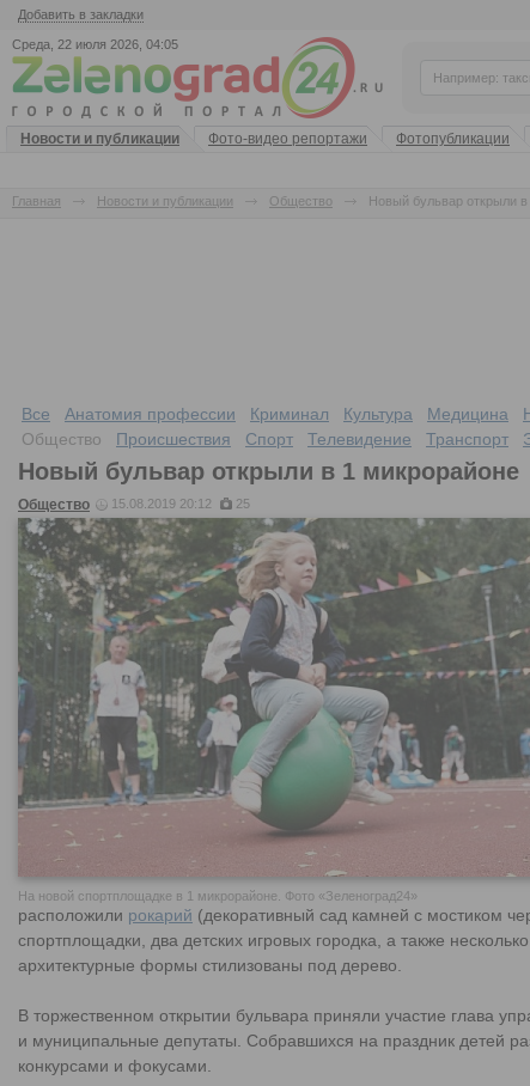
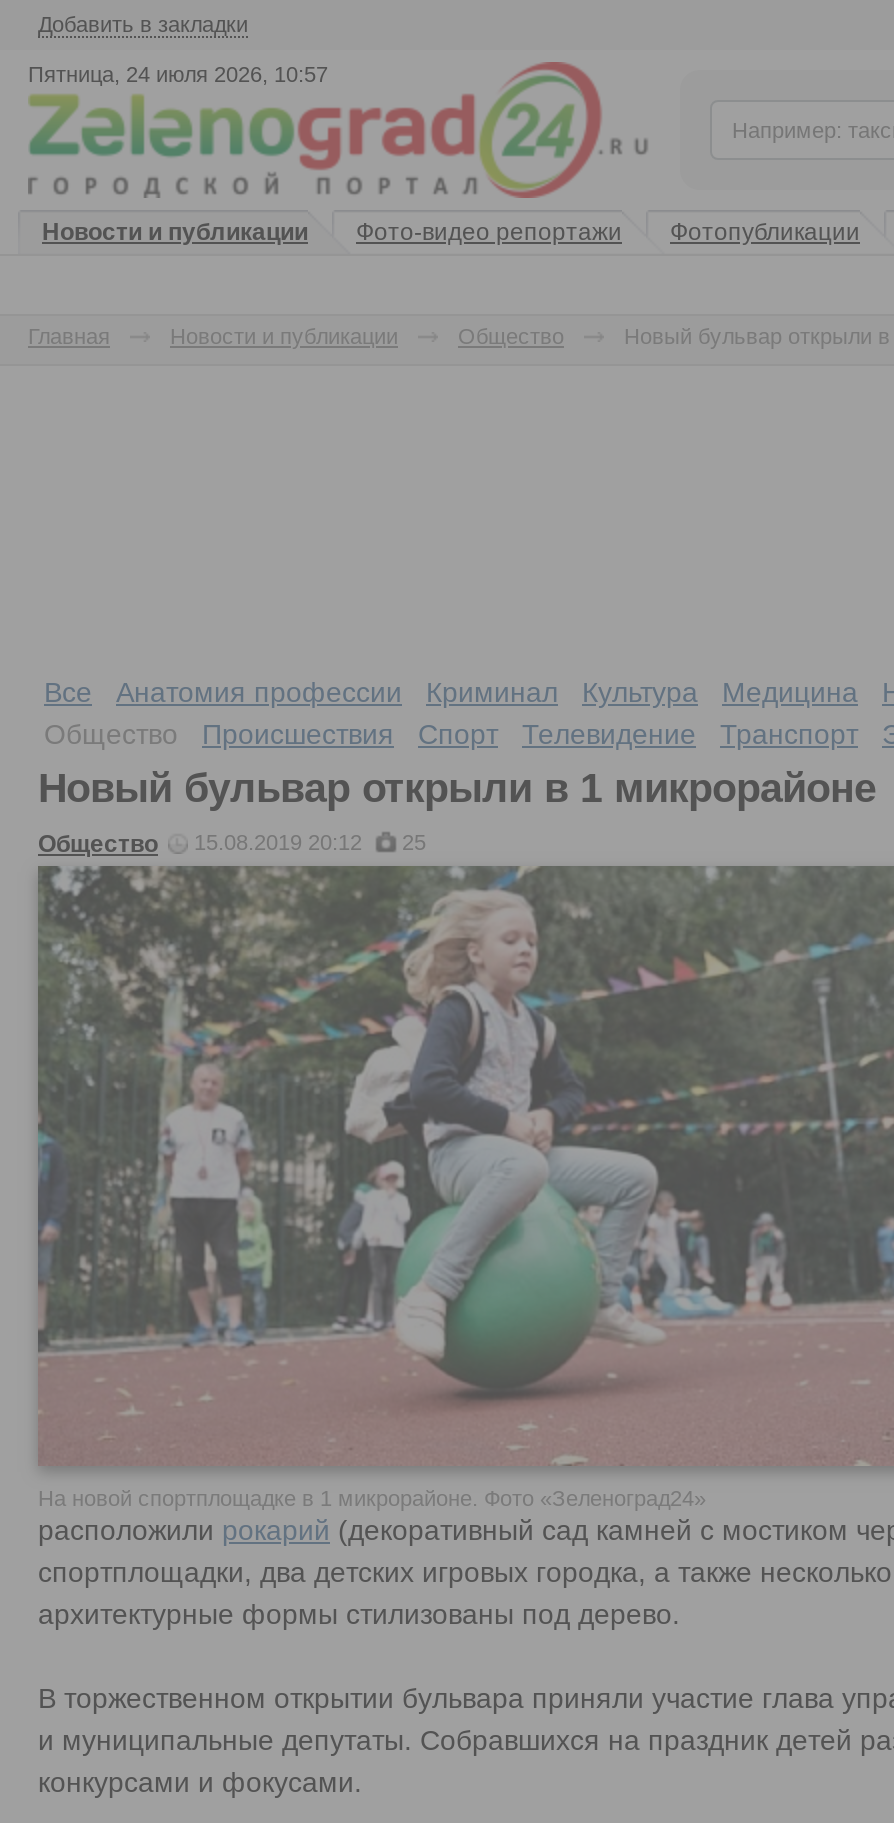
- Среда, 22 июля 2026, 04:05
+ Пятница, 24 июля 2026, 10:57
